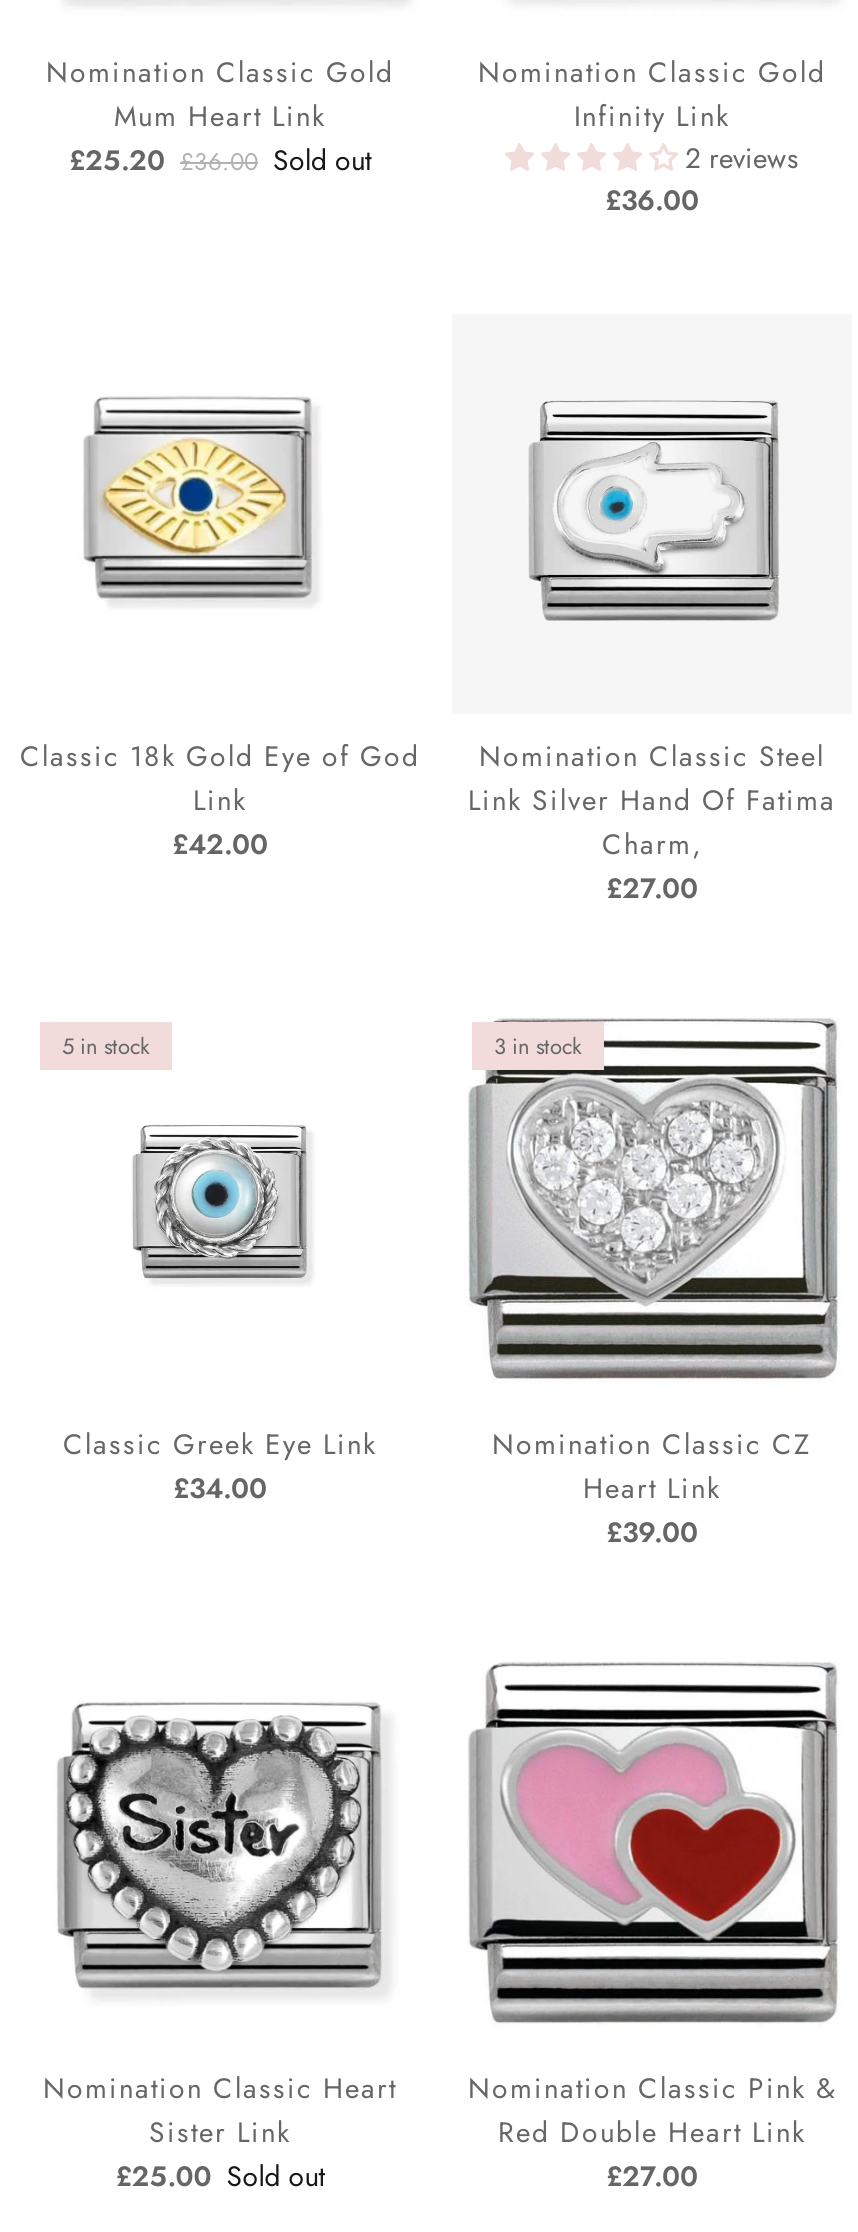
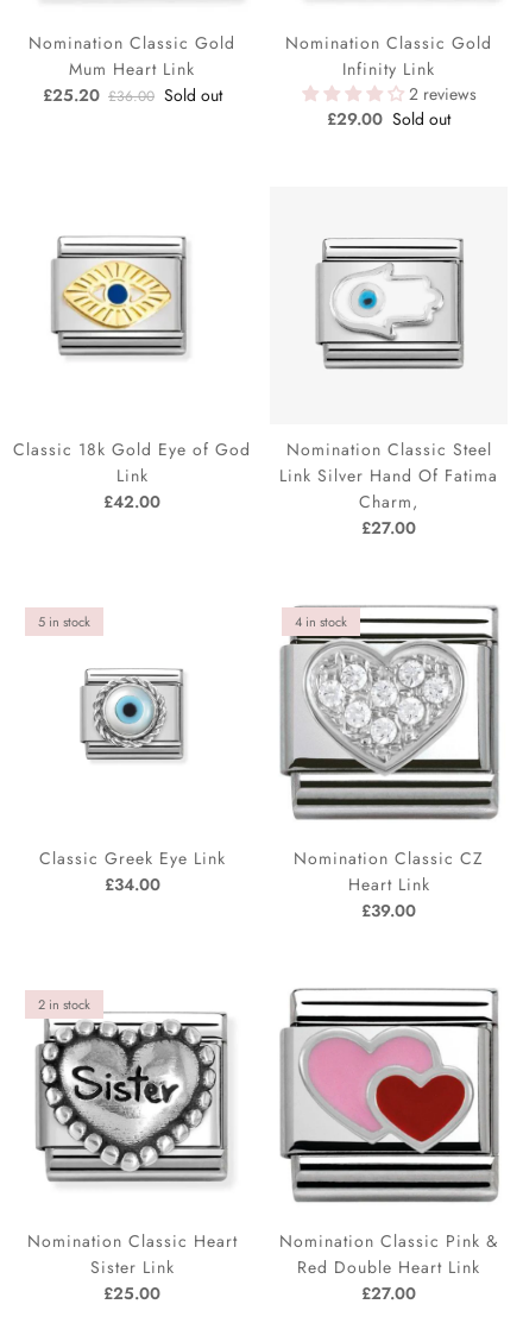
- £36.00
+ £29.00 Sold out

- 3 in stock
+ 4 in stock

+ 2 in stock

- £25.00 Sold out
+ £25.00
